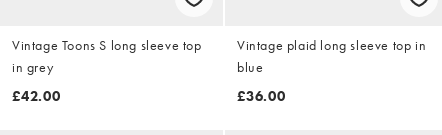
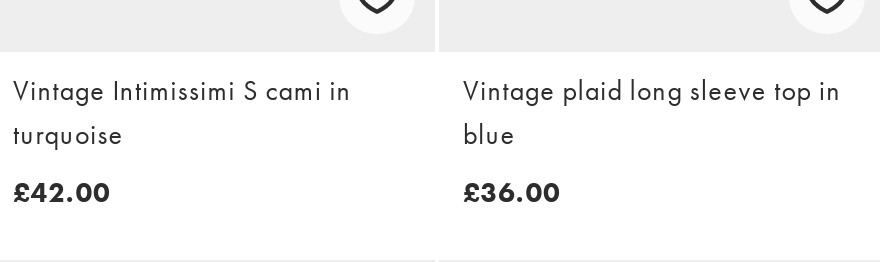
- Vintage Toons S long sleeve top
- in grey
+ Vintage Intimissimi S cami in
+ turquoise
